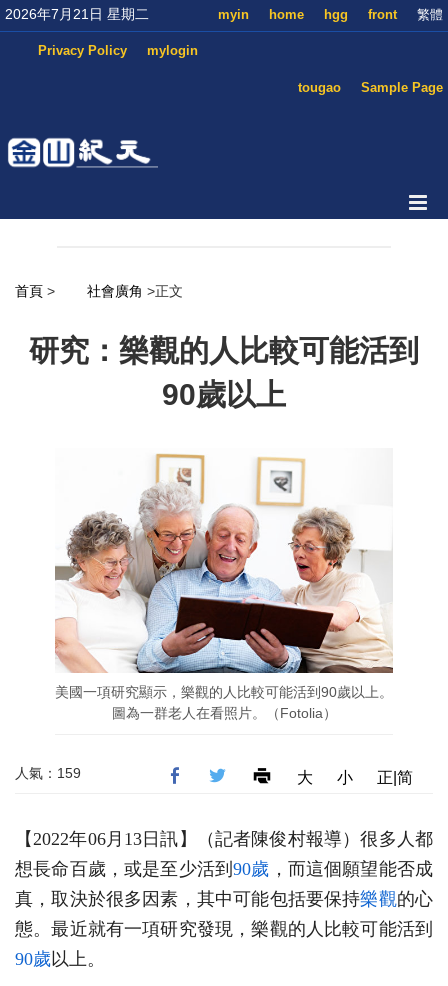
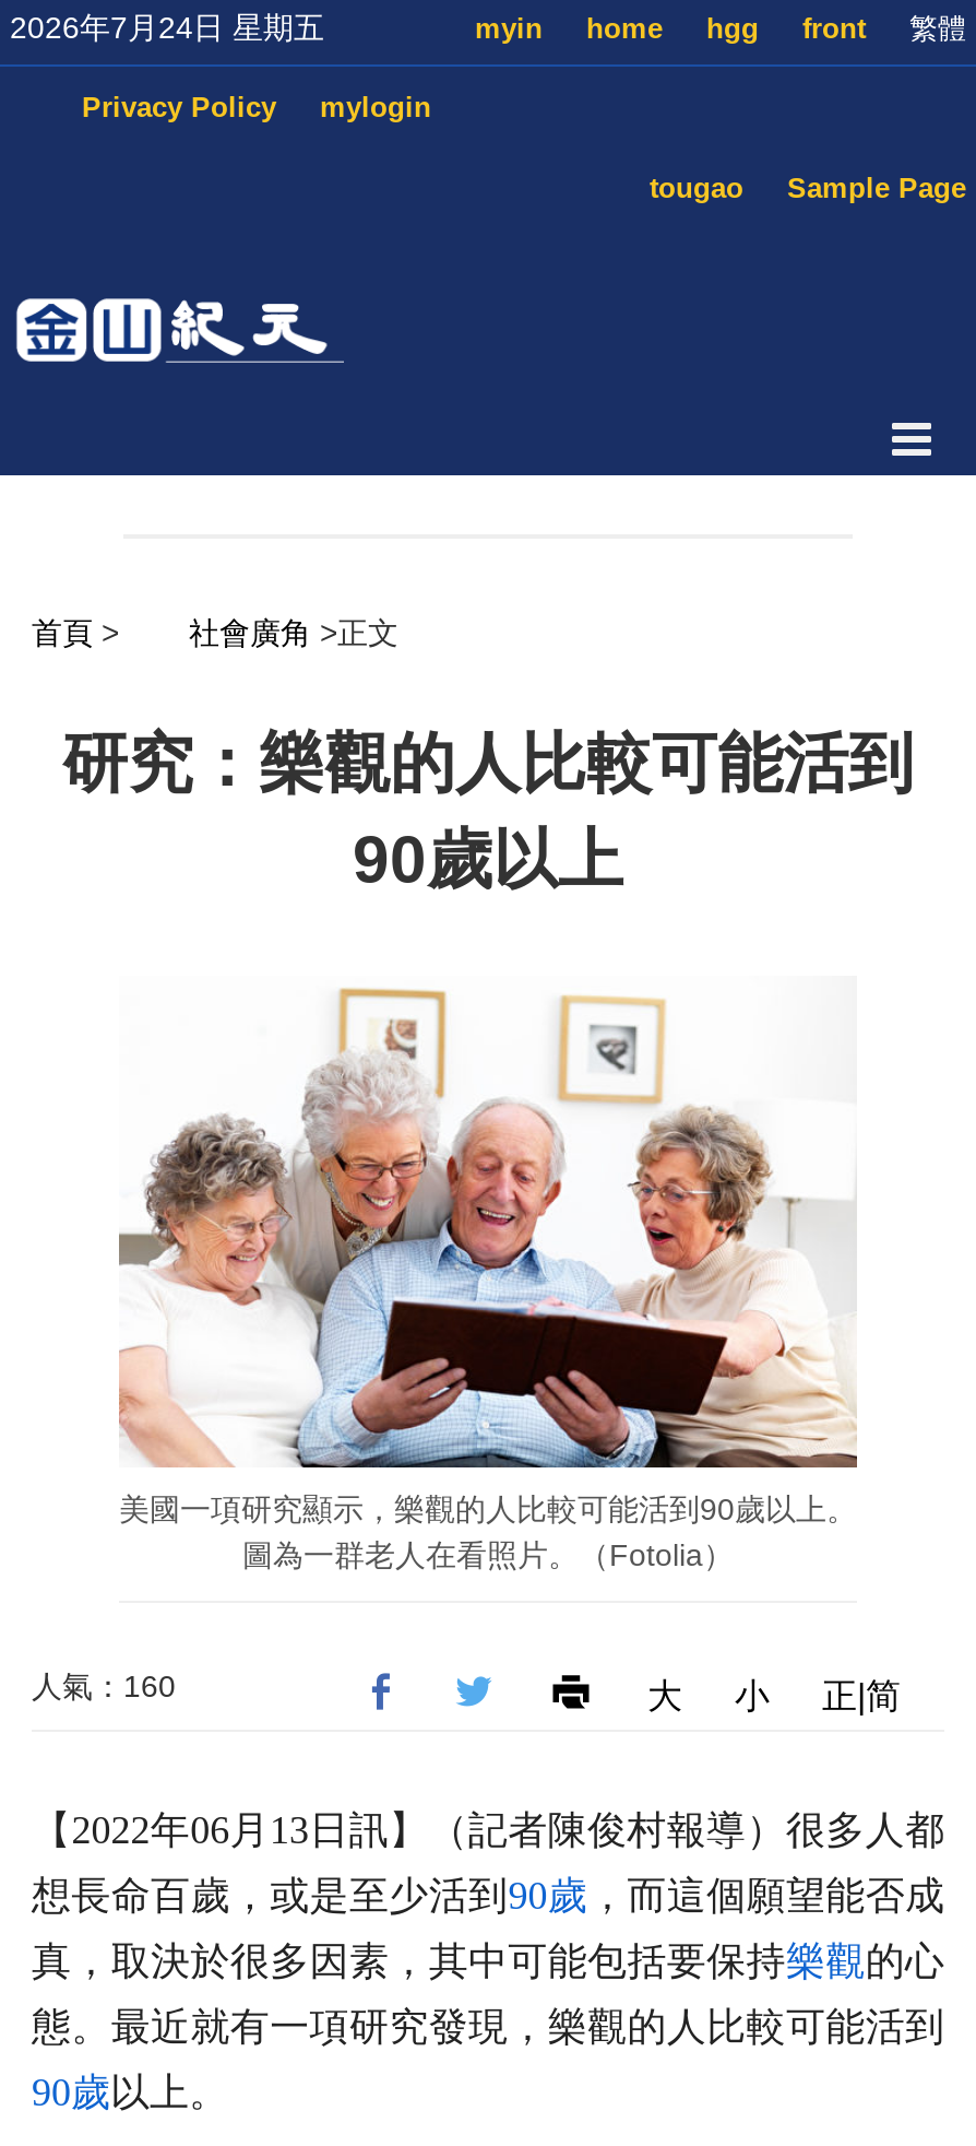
- 2026年7月21日 星期二
+ 2026年7月24日 星期五

- 人氣：159
+ 人氣：160
